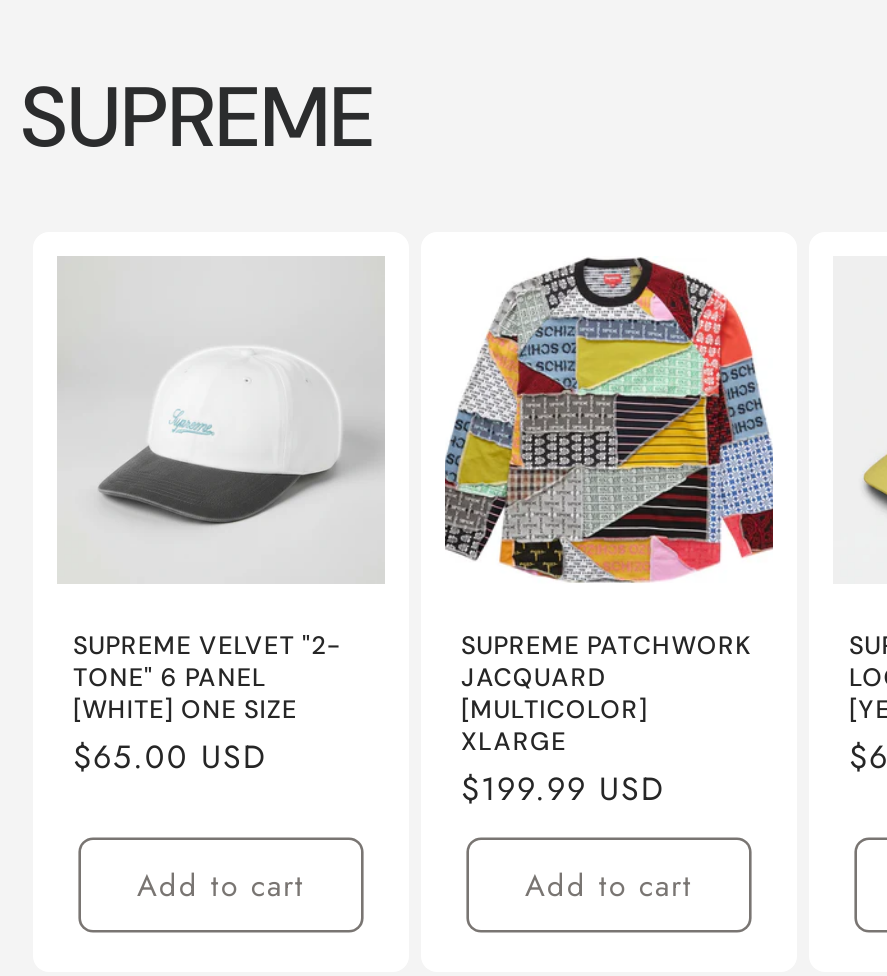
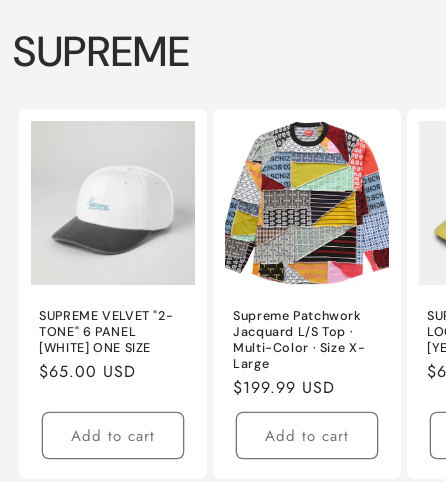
- SUPREME PATCHWORK
- JACQUARD
- [MULTICOLOR]
- XLARGE
+ Supreme Patchwork
+ Jacquard L/S Top ·
+ Multi-Color · Size X-
+ Large
